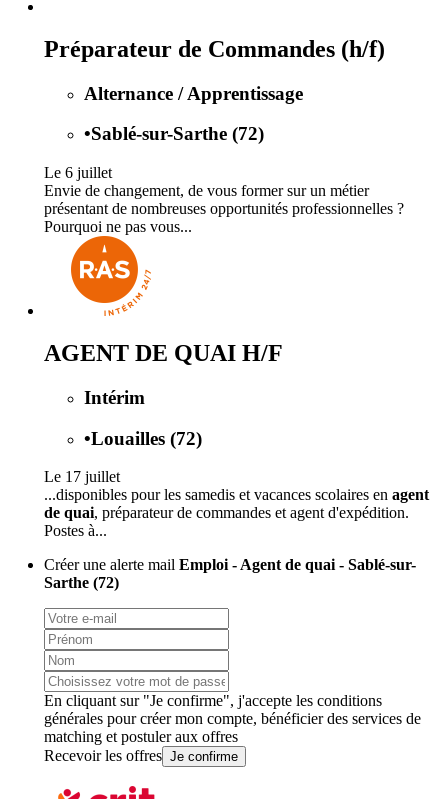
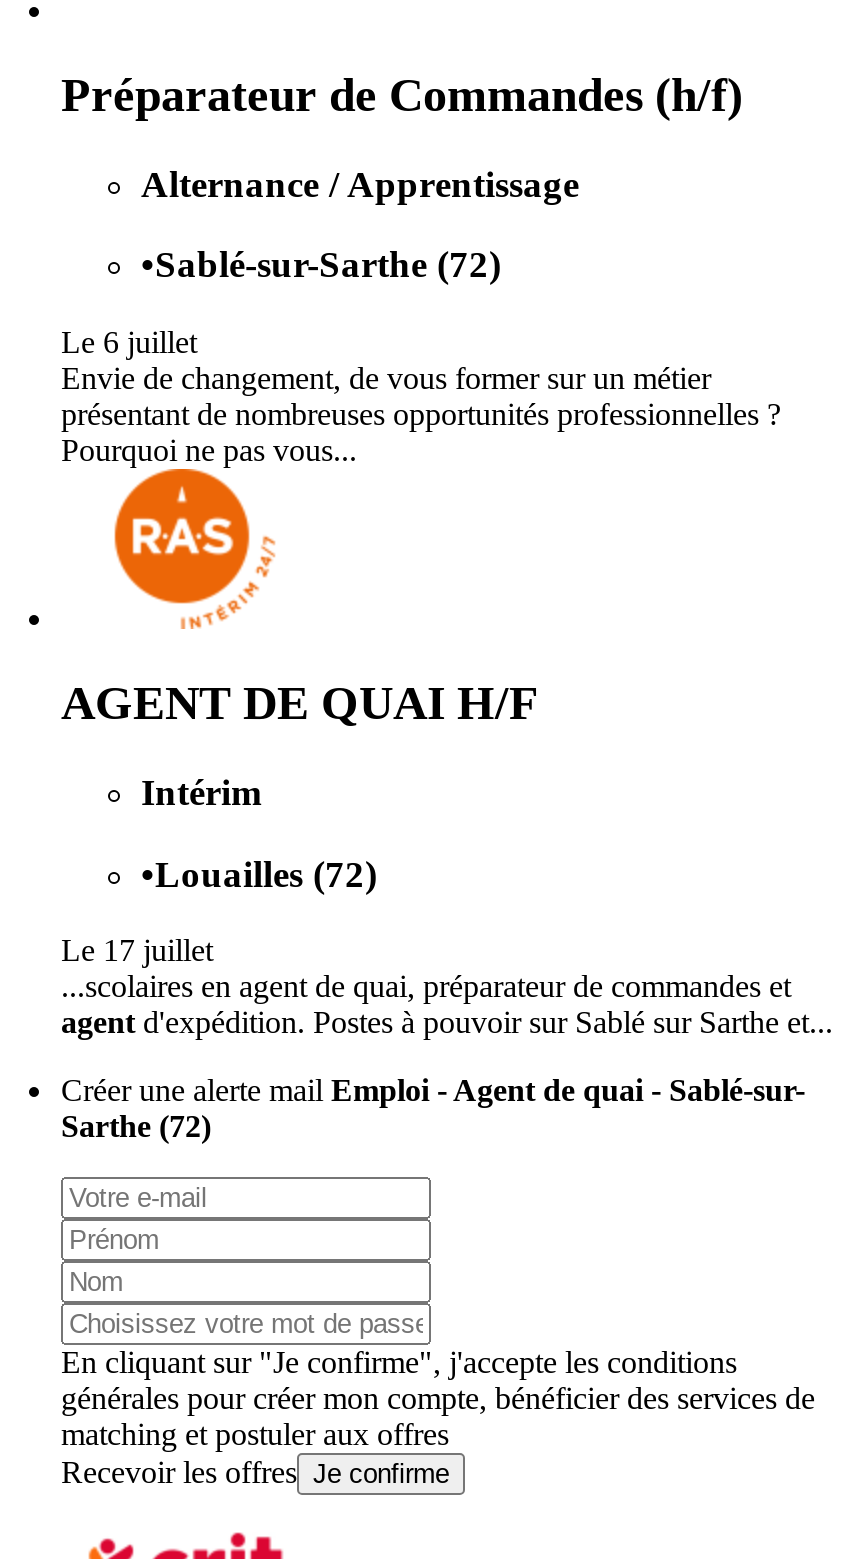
- ...disponibles pour les samedis et vacances scolaires en agent
- de quai, préparateur de commandes et agent d'expédition.
- Postes à...
+ ...scolaires en agent de quai, préparateur de commandes et
+ agent d'expédition. Postes à pouvoir sur Sablé sur Sarthe et...
